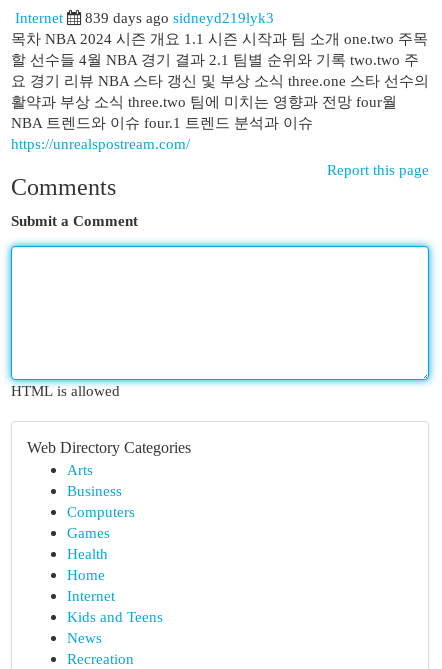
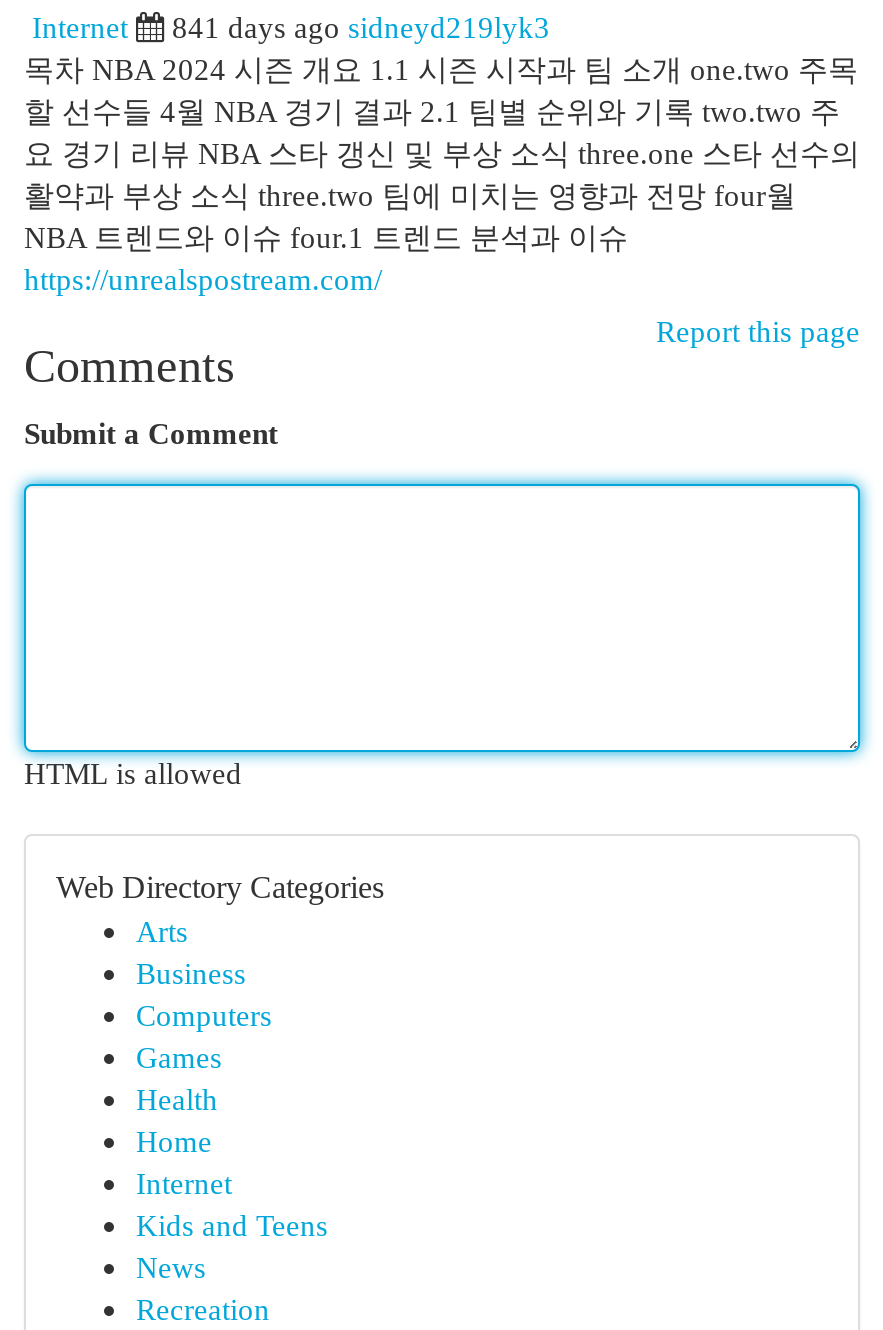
- 839 days ago sidneyd219lyk3
+ 841 days ago sidneyd219lyk3
